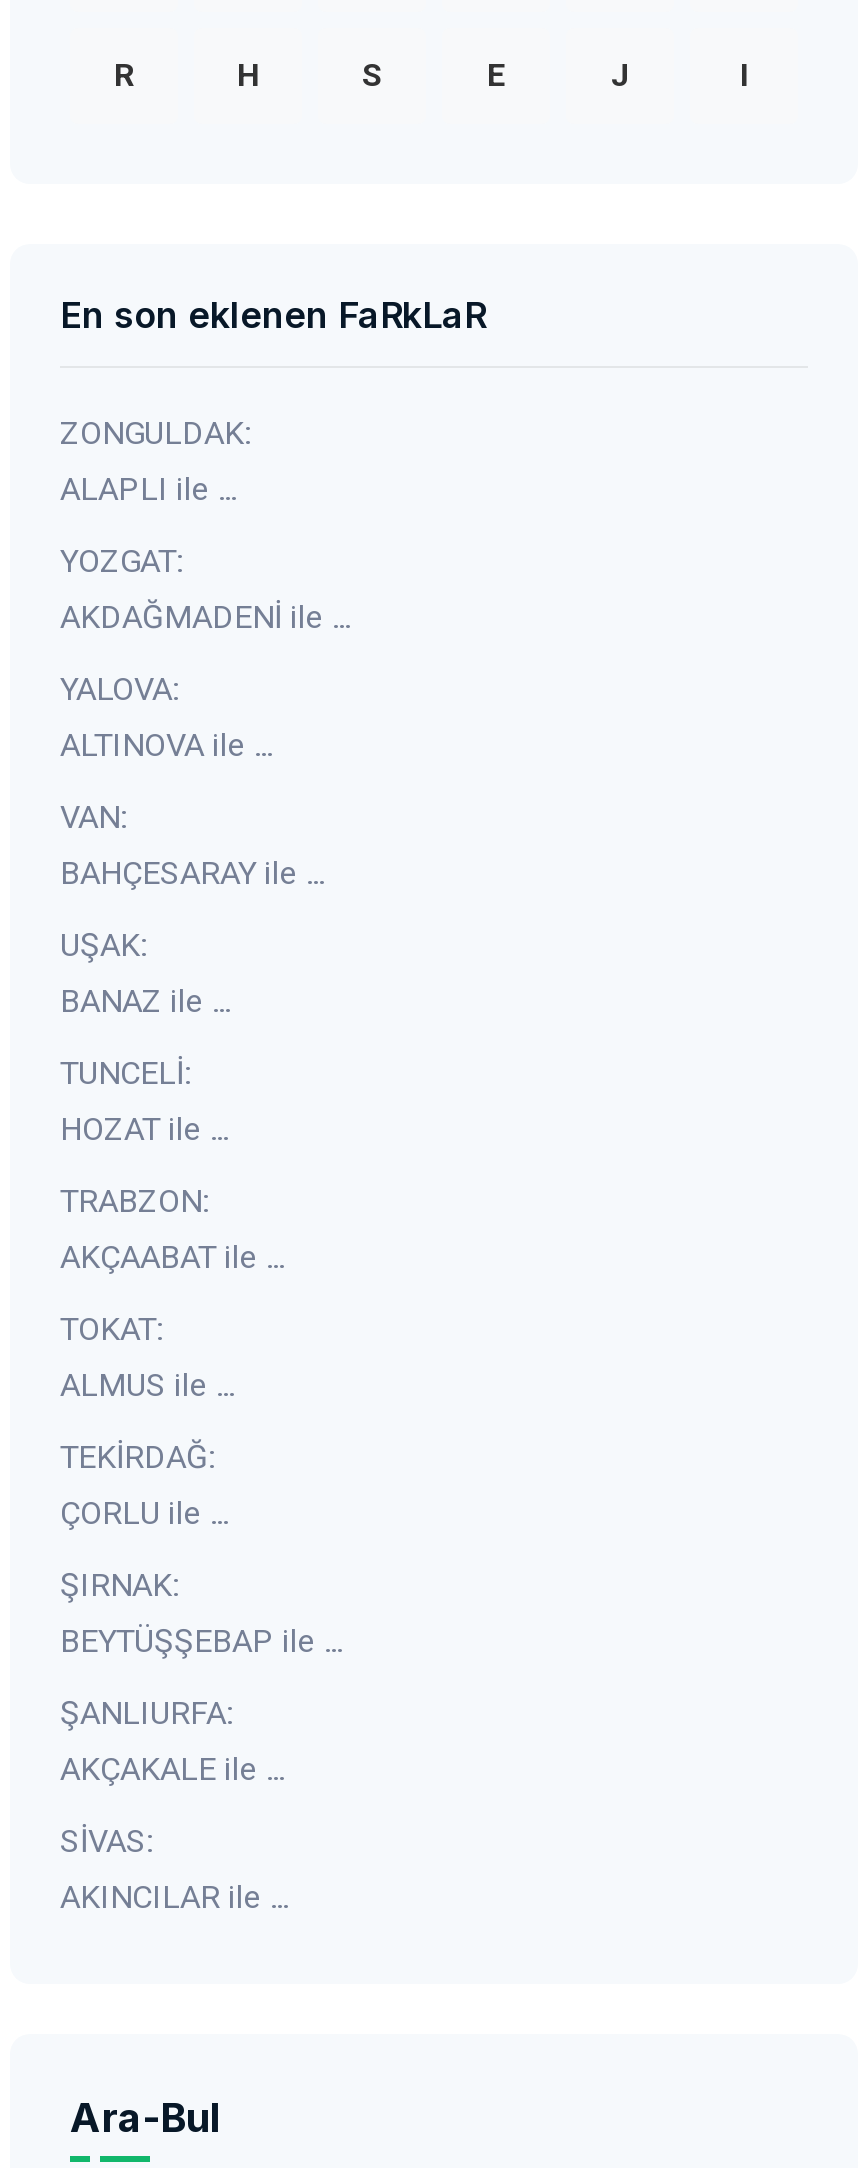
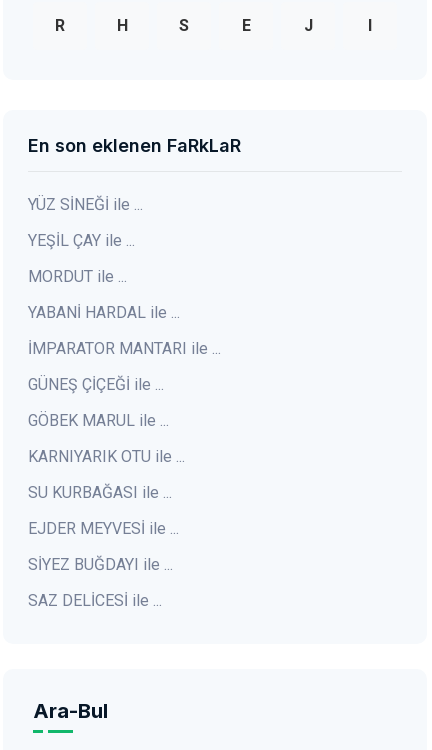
- ZONGULDAK:
- ALAPLI ile ...
- YOZGAT:
- AKDAĞMADENİ ile ...
- YALOVA:
- ALTINOVA ile ...
- VAN:
- BAHÇESARAY ile ...
- UŞAK:
- BANAZ ile ...
- TUNCELİ:
- HOZAT ile ...
- TRABZON:
- AKÇAABAT ile ...
- TOKAT:
- ALMUS ile ...
- TEKİRDAĞ:
- ÇORLU ile ...
- ŞIRNAK:
- BEYTÜŞŞEBAP ile ...
- ŞANLIURFA:
- AKÇAKALE ile ...
- SİVAS:
- AKINCILAR ile ...
+ YÜZ SİNEĞİ ile ...
+ YEŞİL ÇAY ile ...
+ MORDUT ile ...
+ YABANİ HARDAL ile ...
+ İMPARATOR MANTARI ile ...
+ GÜNEŞ ÇİÇEĞİ ile ...
+ GÖBEK MARUL ile ...
+ KARNIYARIK OTU ile ...
+ SU KURBAĞASI ile ...
+ EJDER MEYVESİ ile ...
+ SİYEZ BUĞDAYI ile ...
+ SAZ DELİCESİ ile ...
